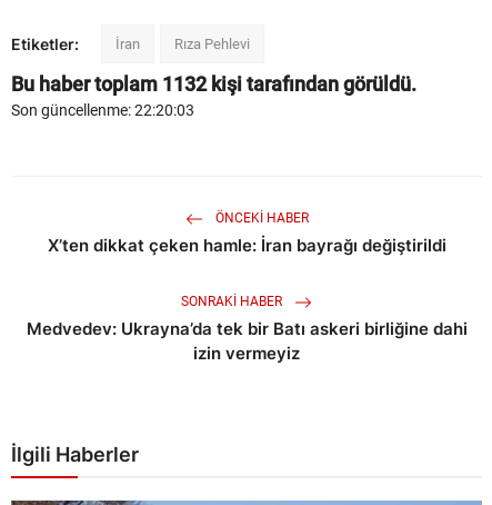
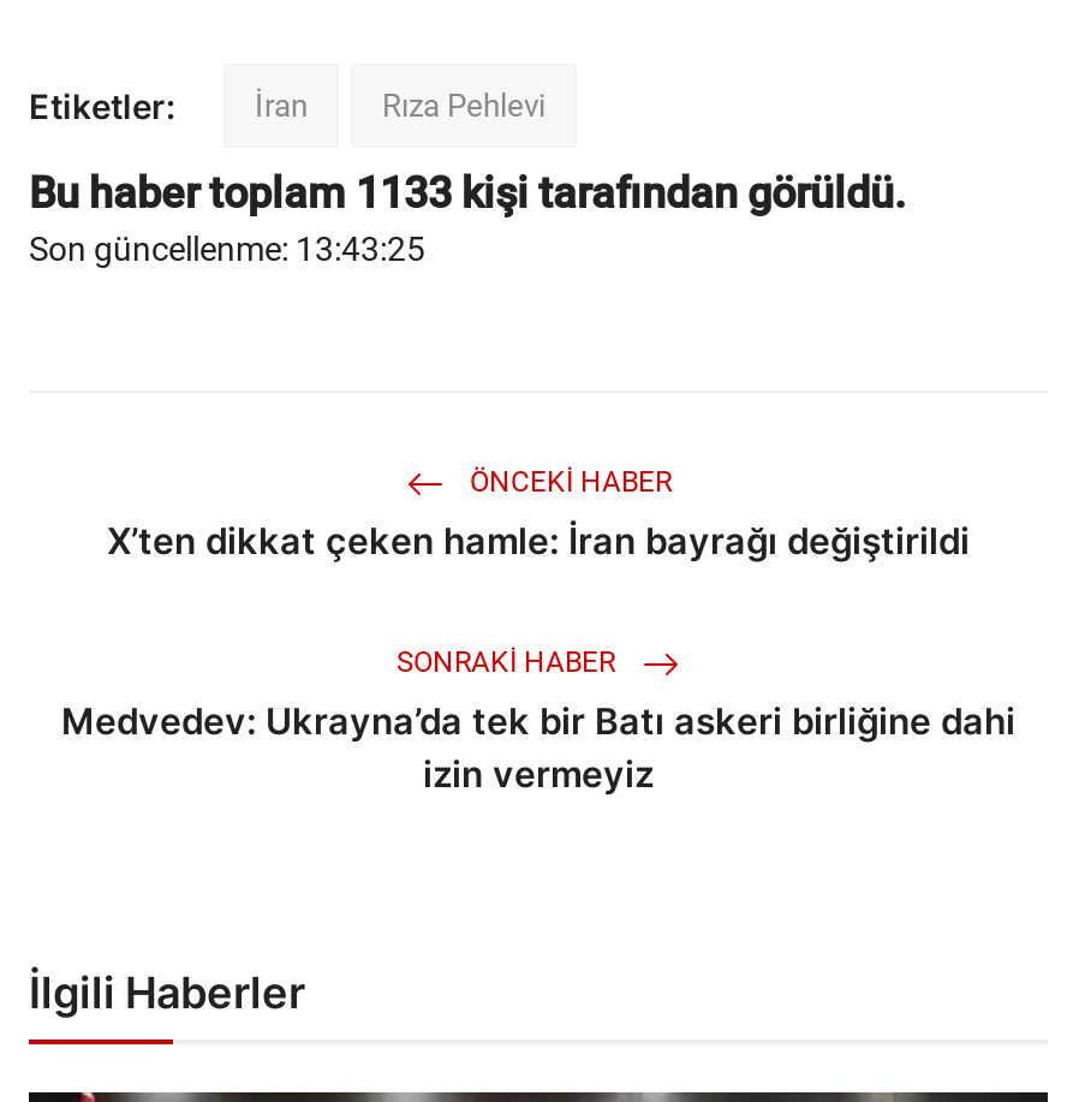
- Bu haber toplam 1132 kişi tarafından görüldü.
+ Bu haber toplam 1133 kişi tarafından görüldü.

- Son güncellenme: 22:20:03
+ Son güncellenme: 13:43:25
